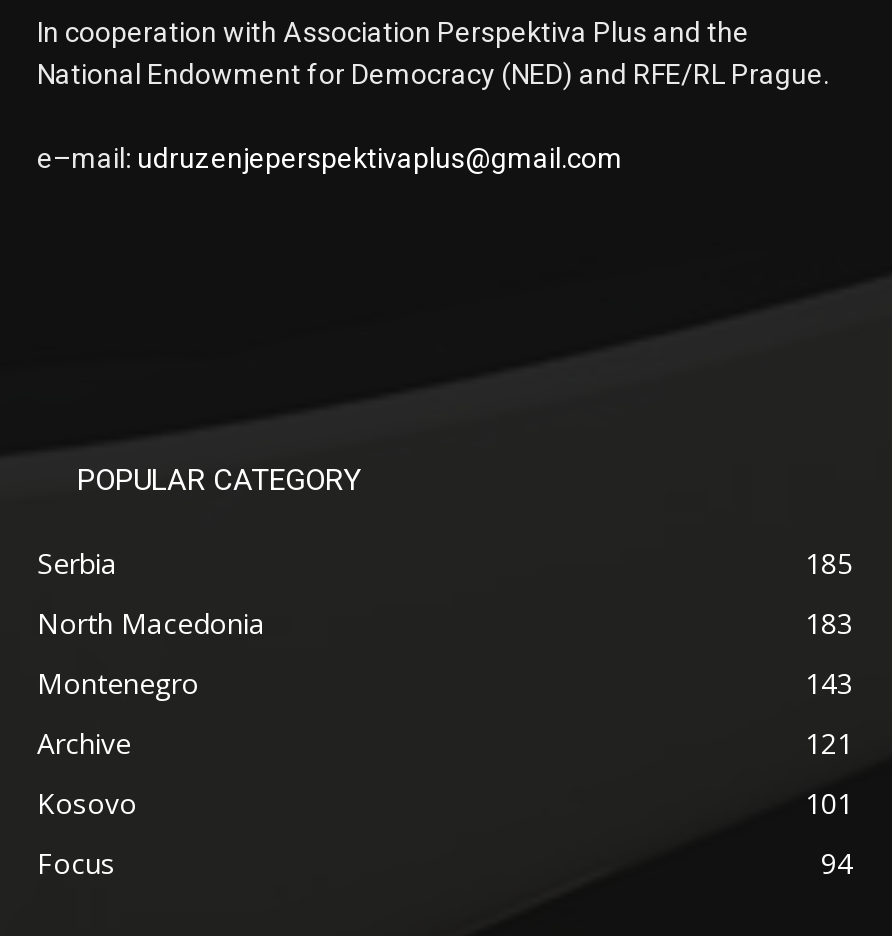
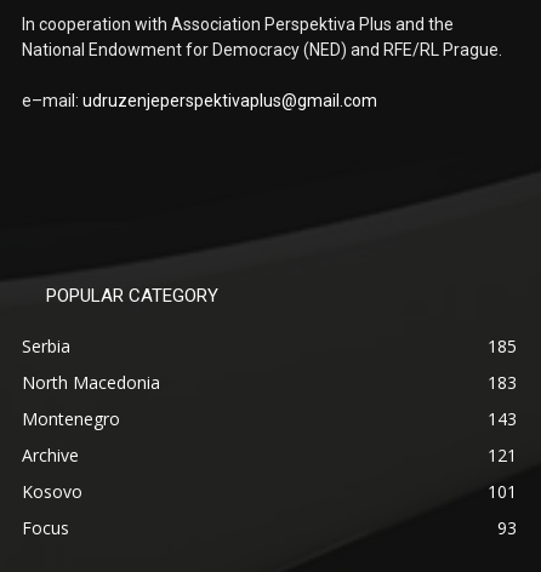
- 94
+ 93
